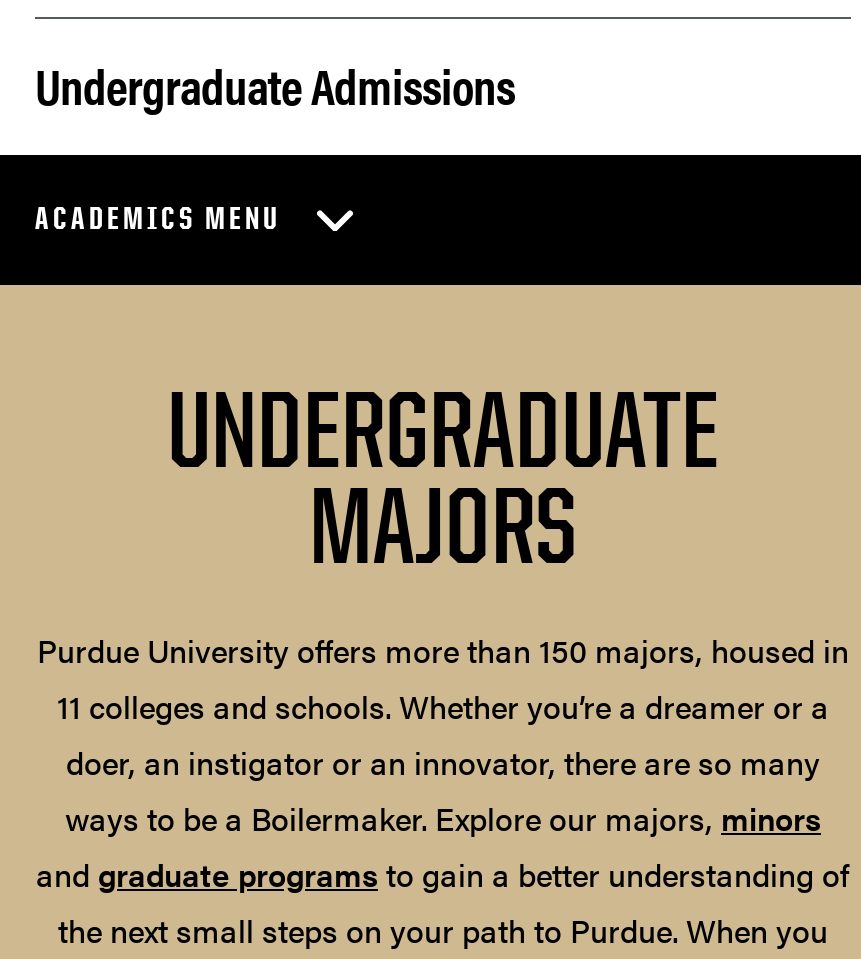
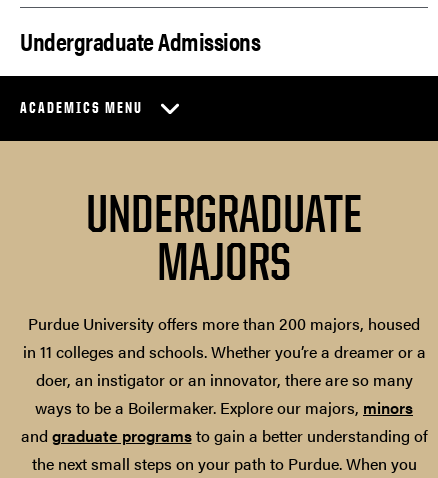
- Purdue University offers more than 150 majors, housed in
- 11 colleges and schools. Whether you’re a dreamer or a
+ Purdue University offers more than 200 majors, housed
+ in 11 colleges and schools. Whether you’re a dreamer or a
